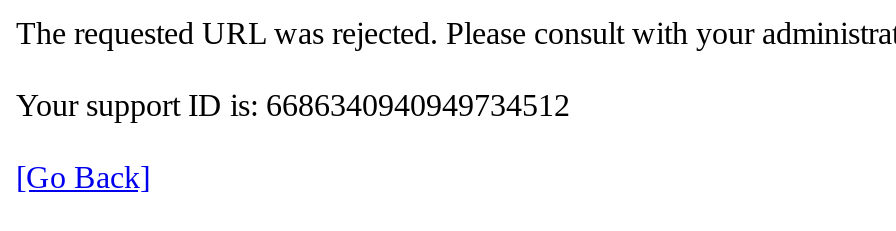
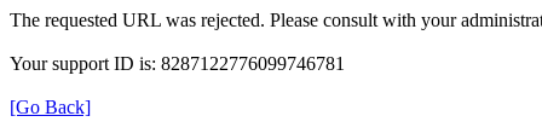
- Your support ID is: 6686340940949734512
+ Your support ID is: 8287122776099746781
